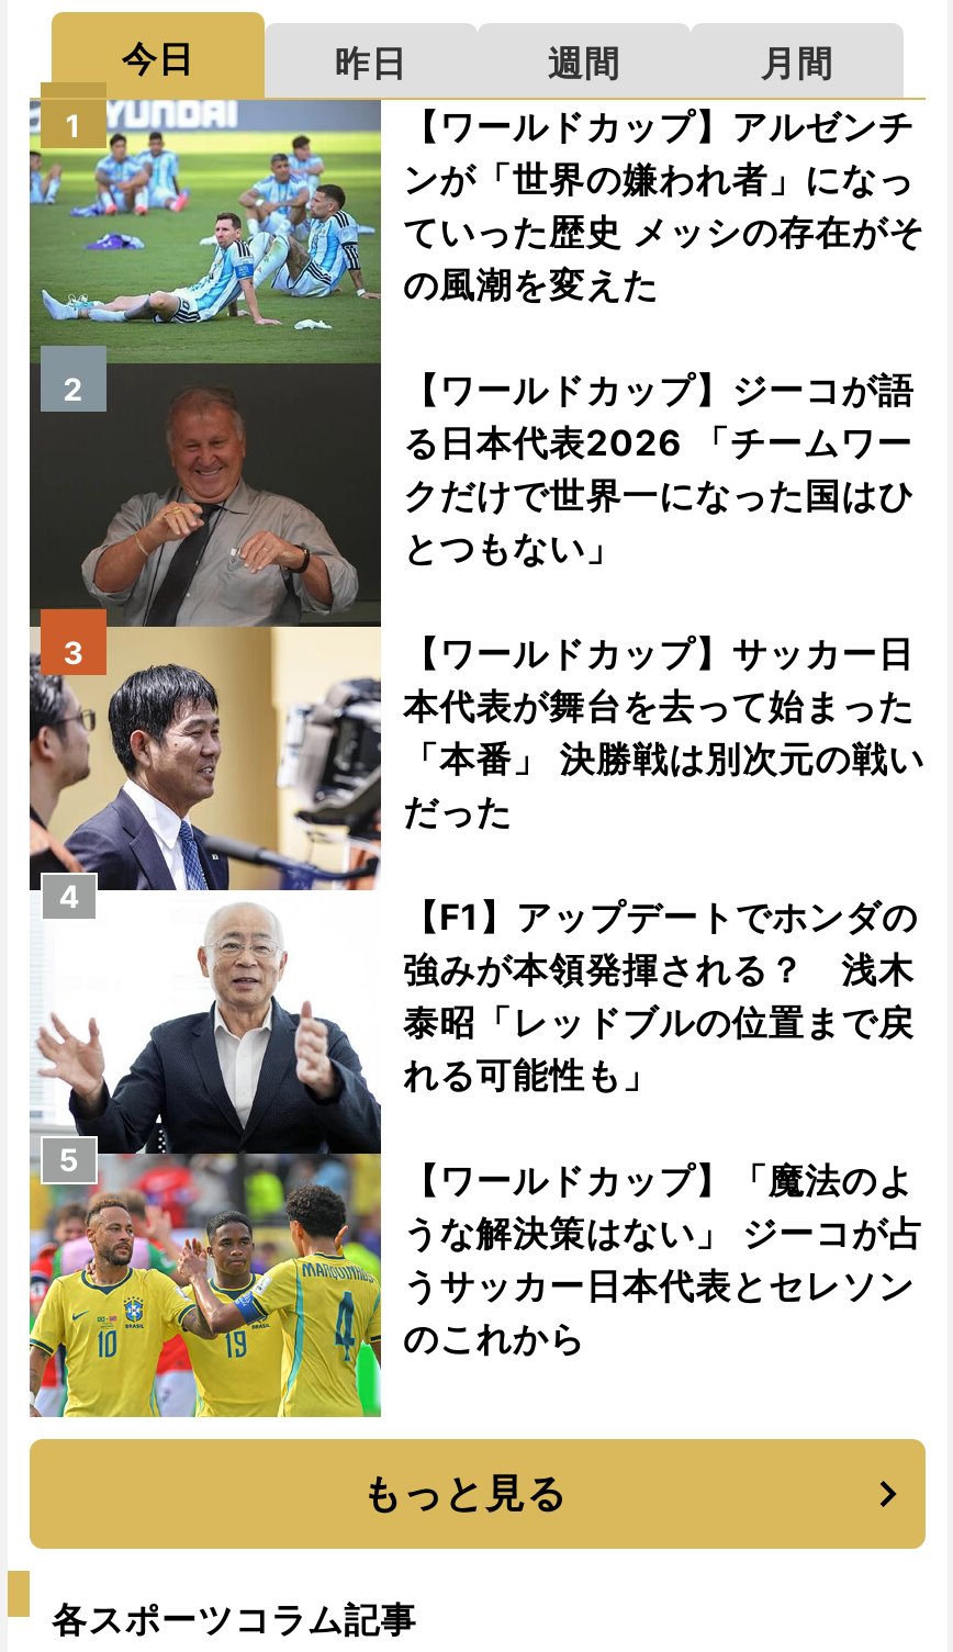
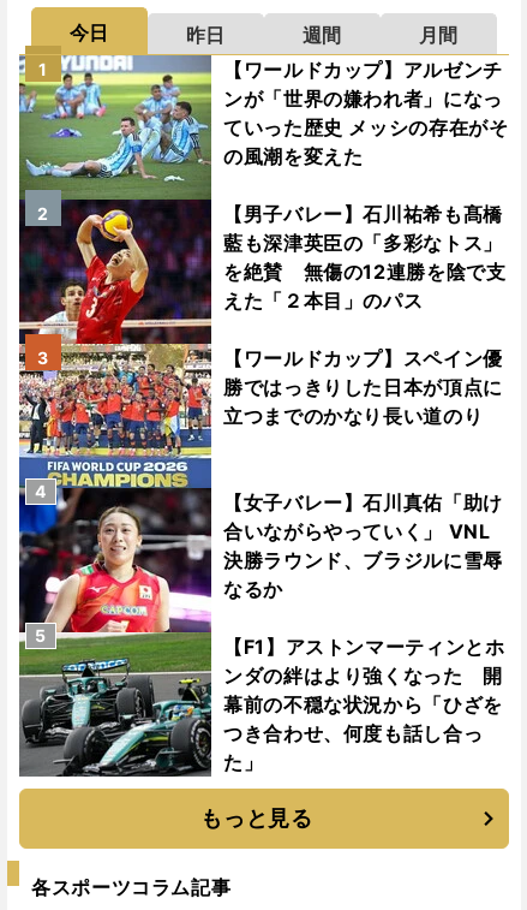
- [image]
- 【ワールドカップ】ジーコが語
- る日本代表2026 「チームワー
- クだけで世界一になった国はひ
- とつもない」
+ [image]
+ 【男子バレー】石川祐希も髙橋
+ 藍も深津英臣の「多彩なトス」
+ を絶賛 無傷の12連勝を陰で支
+ えた「２本目」のパス

- 【ワールドカップ】サッカー日
- 本代表が舞台を去って始まった
- 「本番」 決勝戦は別次元の戦い
- だった
+ 【ワールドカップ】スペイン優
+ 勝ではっきりした日本が頂点に
+ 立つまでのかなり長い道のり

- 【F1】アップデートでホンダの
- 強みが本領発揮される？ 浅木
- 泰昭「レッドブルの位置まで戻
- れる可能性も」
+ 【女子バレー】石川真佑「助け
+ 合いながらやっていく」 VNL
+ 決勝ラウンド、ブラジルに雪辱
+ なるか

- 【ワールドカップ】「魔法のよ
- うな解決策はない」 ジーコが占
- うサッカー日本代表とセレソン
- のこれから
+ 【F1】アストンマーティンとホ
+ ンダの絆はより強くなった 開
+ 幕前の不穏な状況から「ひざを
+ つき合わせ、何度も話し合っ
+ た」
